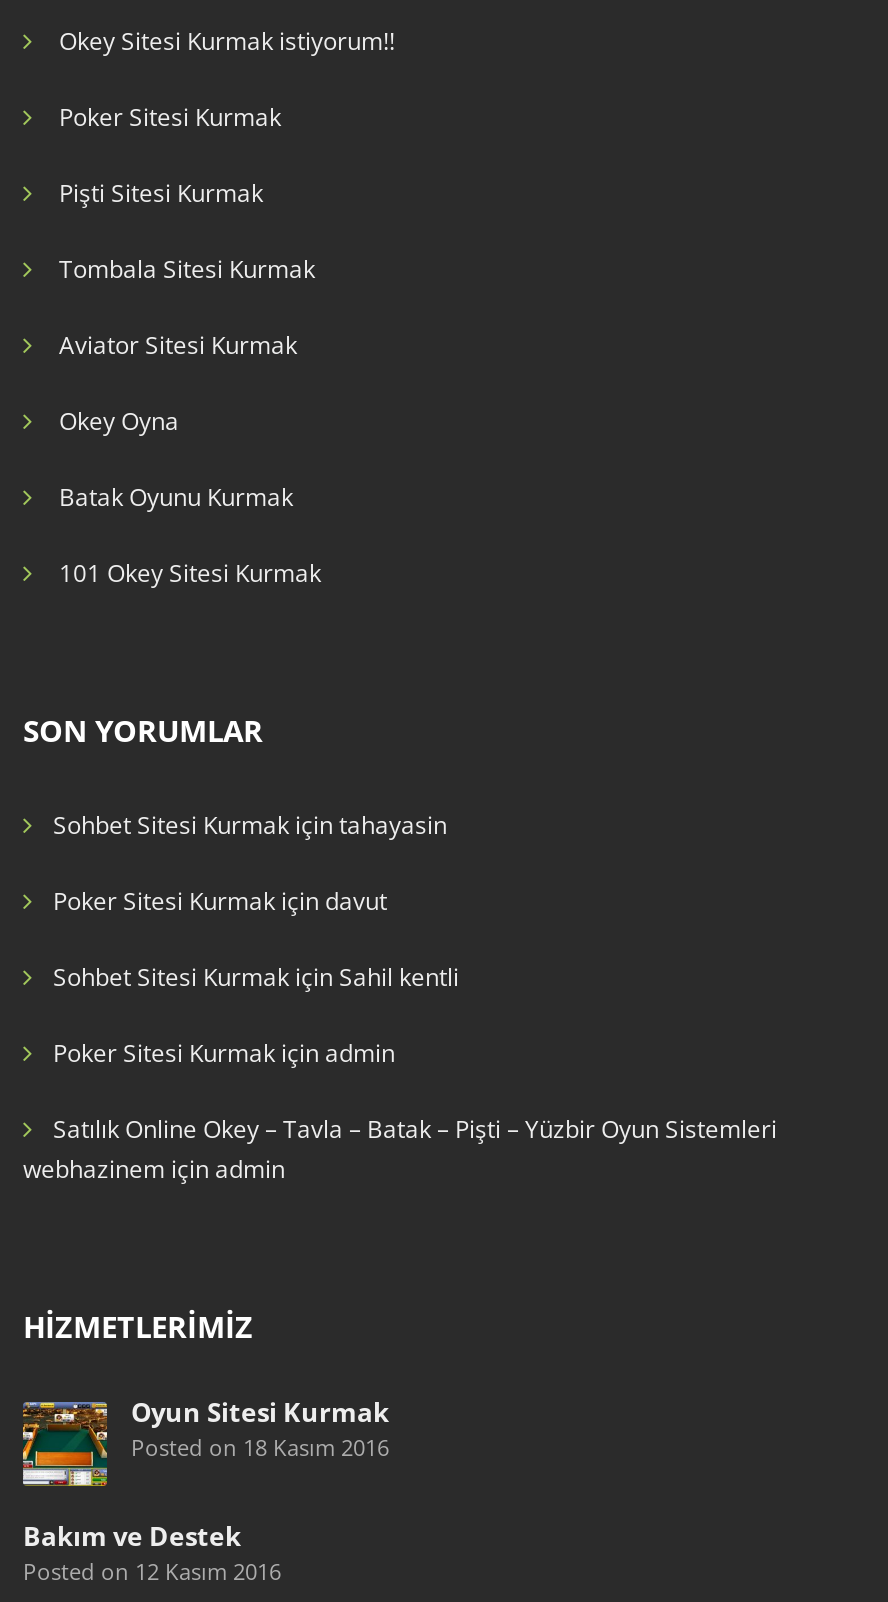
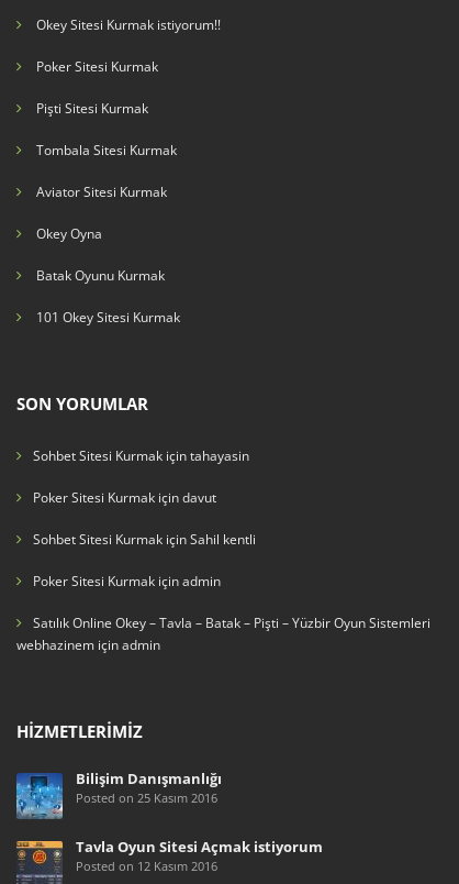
- [image]
- Oyun Sitesi Kurmak
- Posted on 18 Kasım 2016
+ [image]
+ Bilişim Danışmanlığı
+ Posted on 25 Kasım 2016

- Bakım ve Destek
+ Tavla Oyun Sitesi Açmak istiyorum
